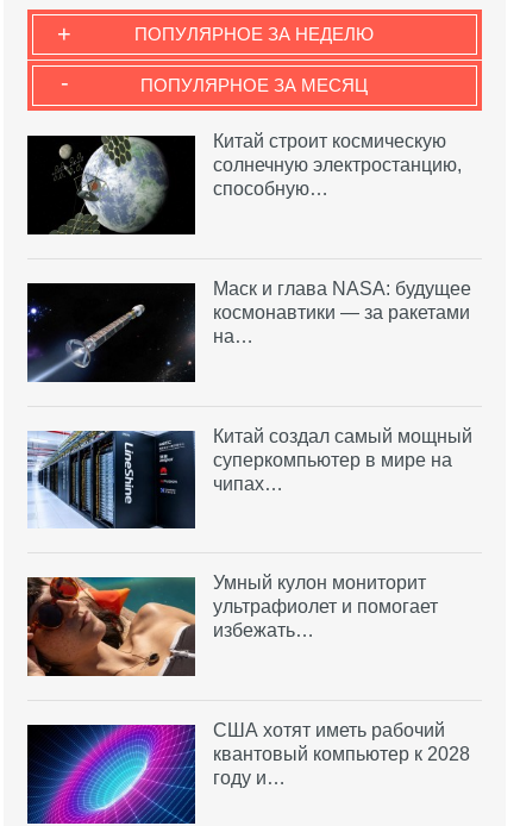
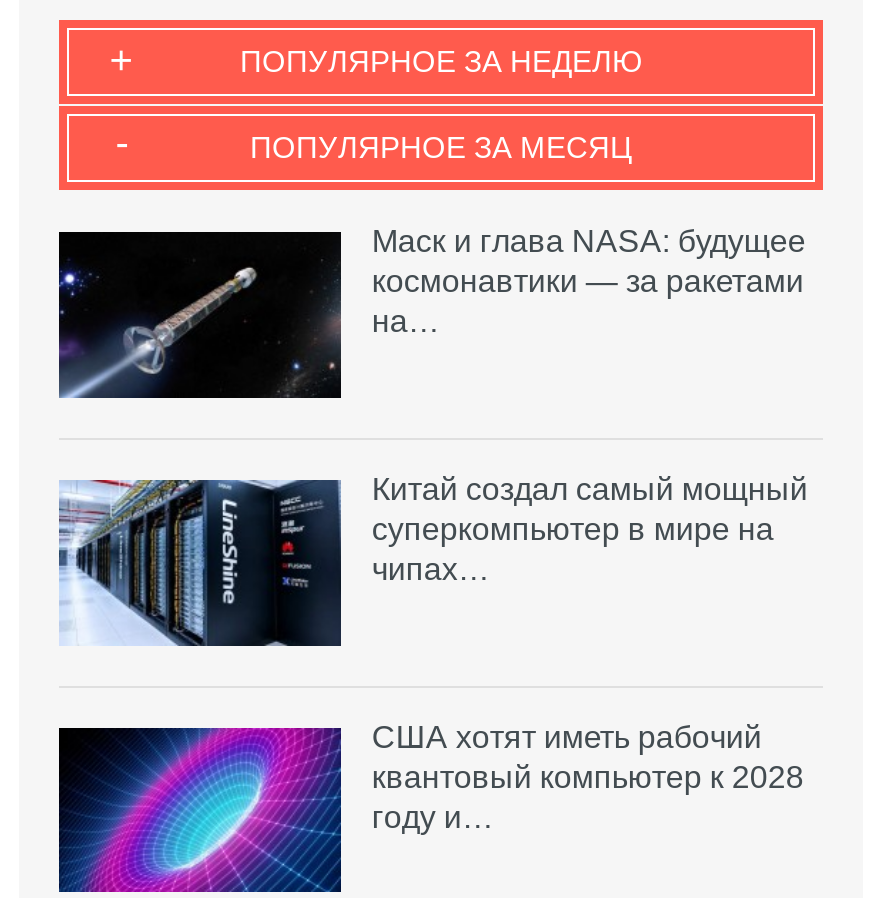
- [image]
- Китай строит космическую
- солнечную электростанцию,
- способную…

- [image]
- Умный кулон мониторит
- ультрафиолет и помогает
- избежать…
